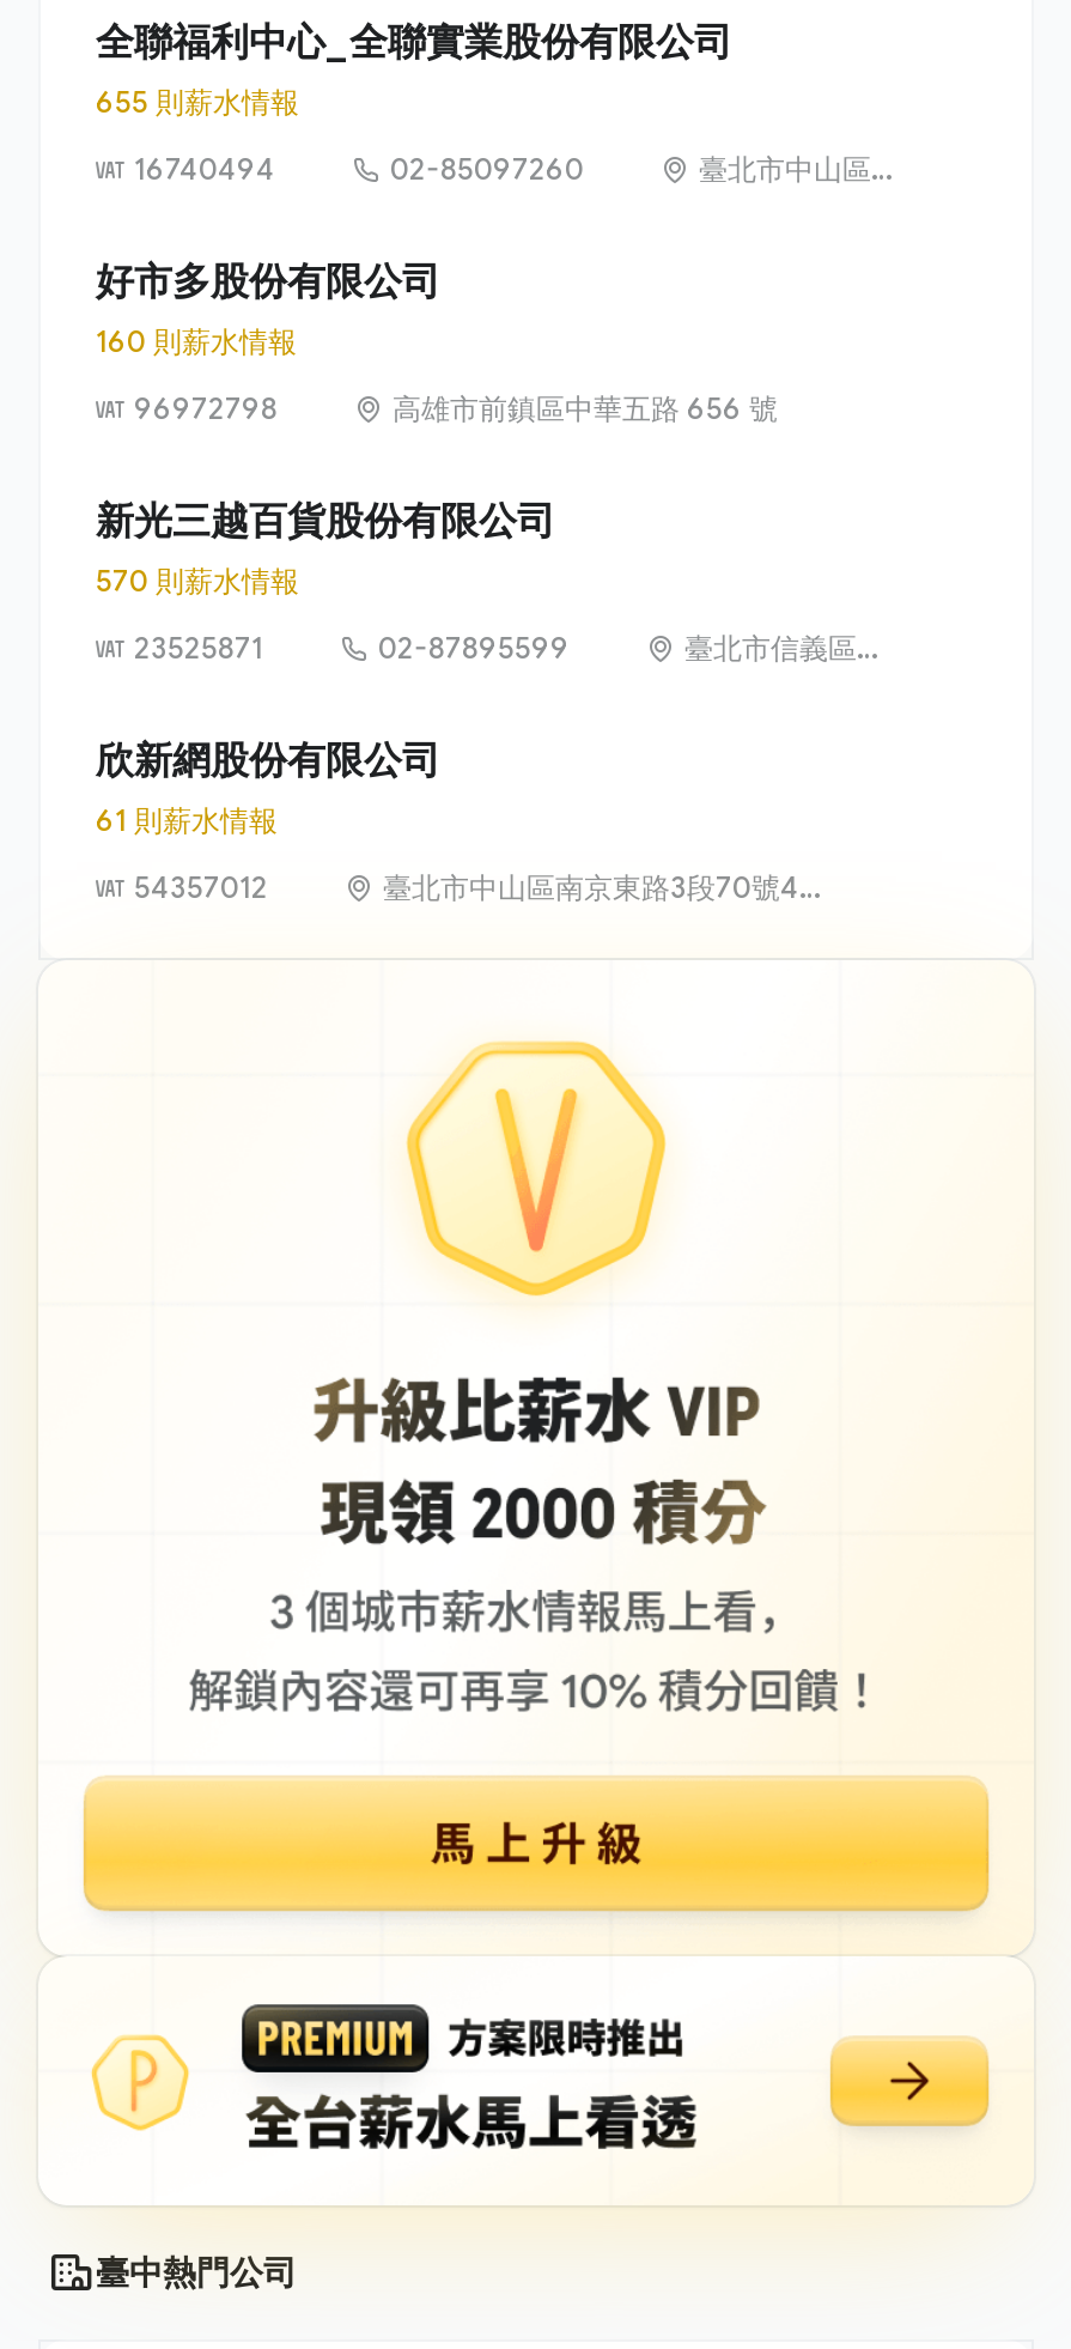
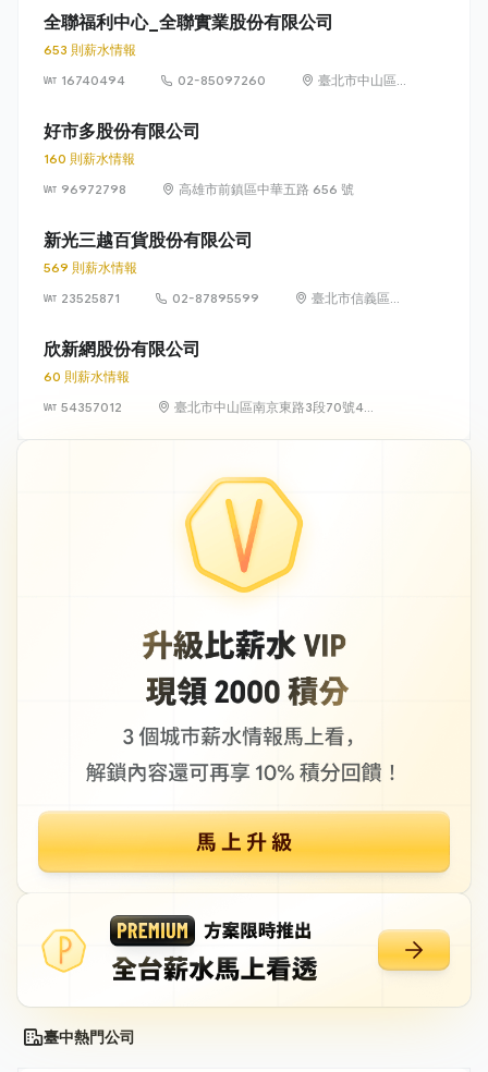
- 655 則薪水情報
+ 653 則薪水情報

- 570 則薪水情報
+ 569 則薪水情報

- 61 則薪水情報
+ 60 則薪水情報
